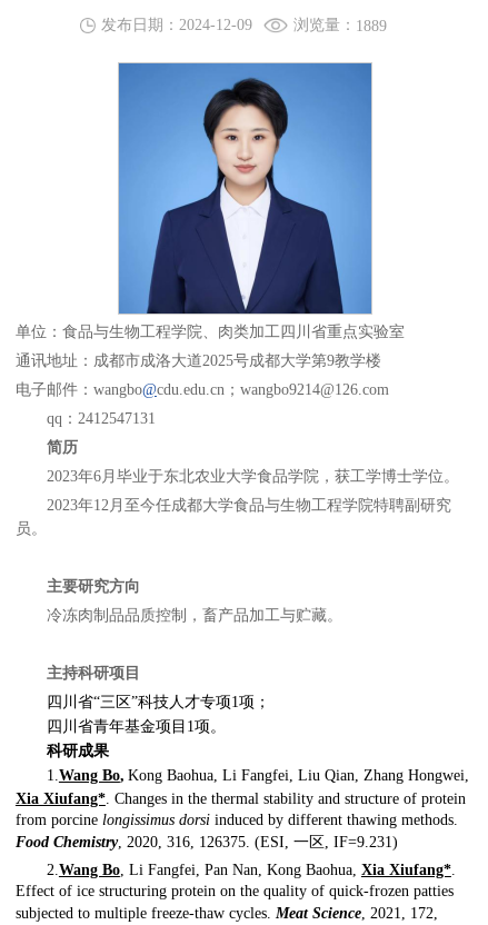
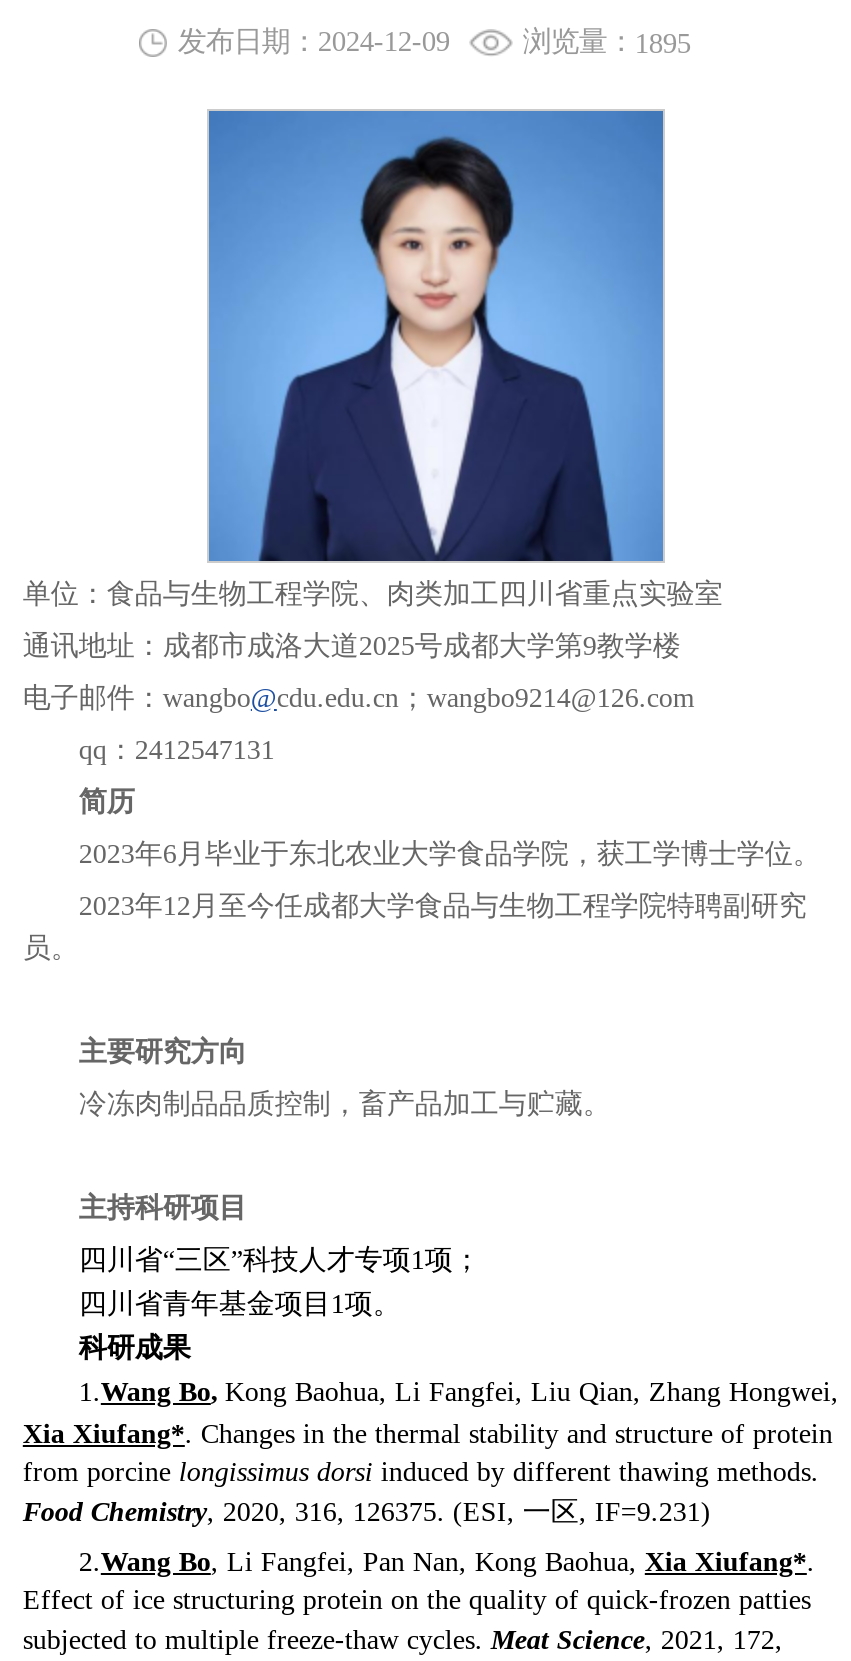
- 浏览量：1889
+ 浏览量：1895
